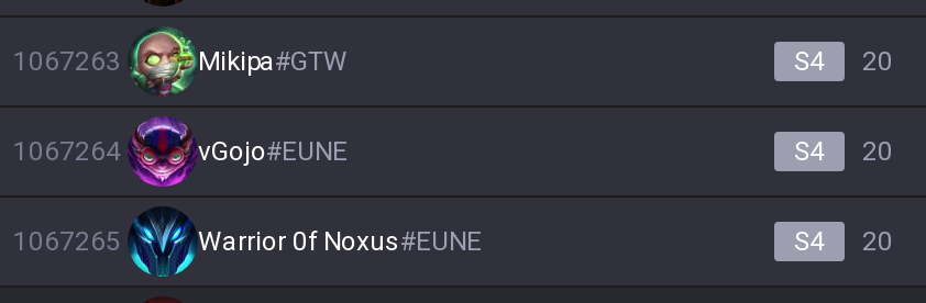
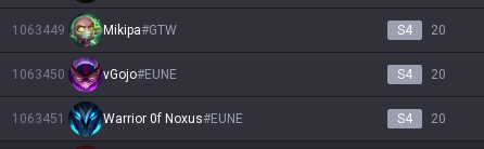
- 1067263
+ 1063449

- 1067264
+ 1063450

- 1067265
+ 1063451
